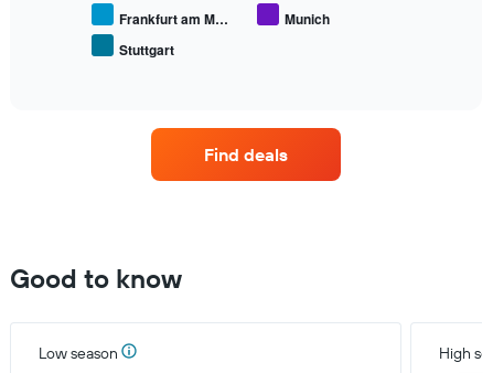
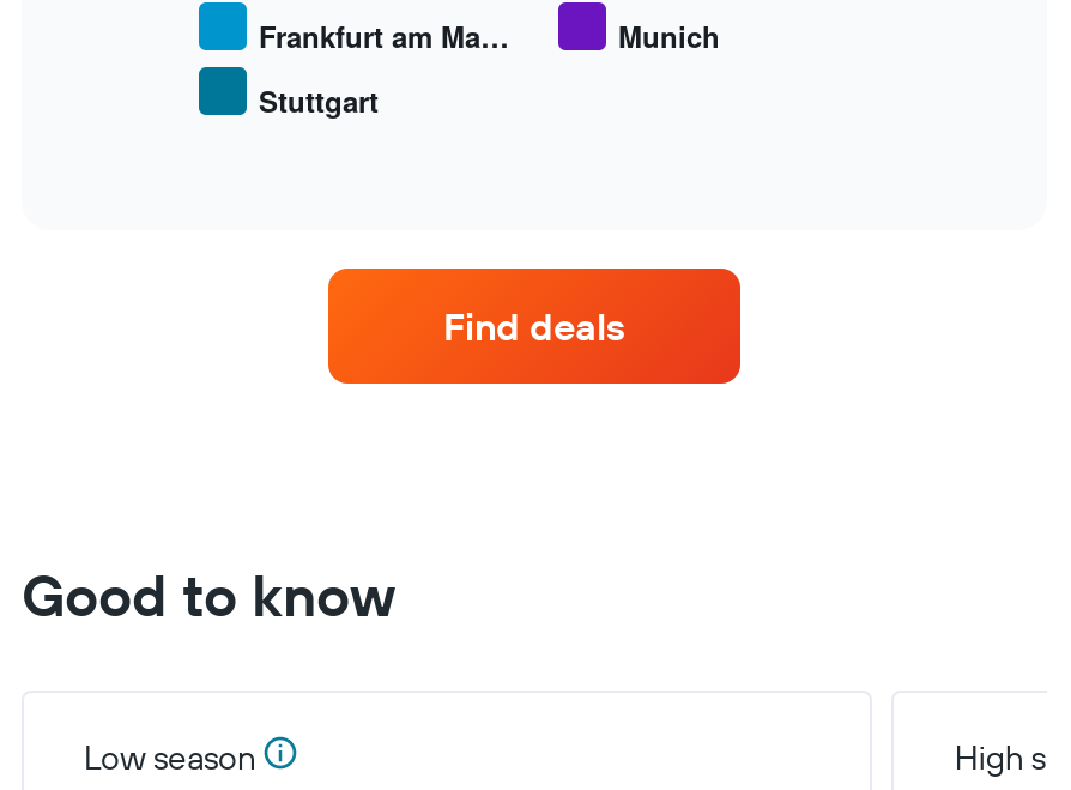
- Frankfurt am M…
+ Frankfurt am Ma…
